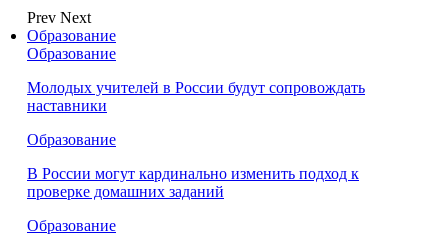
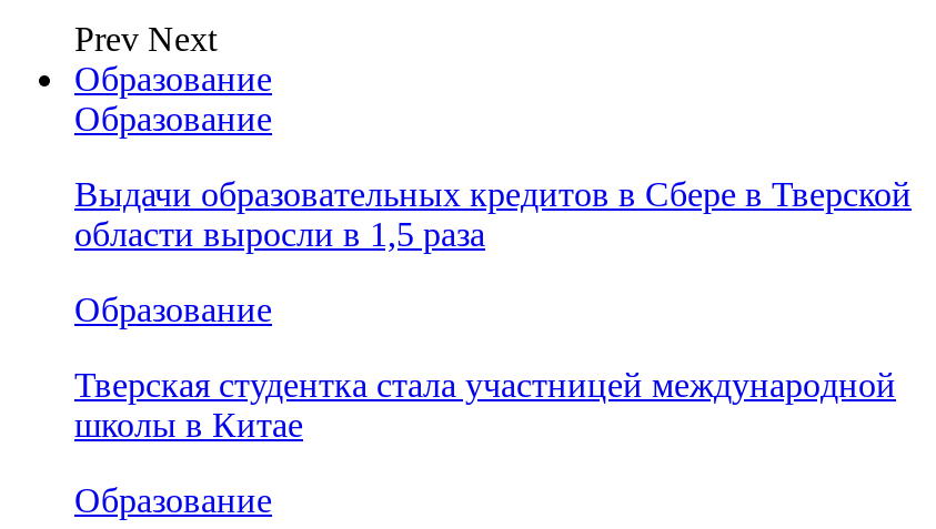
- Молодых учителей в России будут сопровождать
- наставники
+ Выдачи образовательных кредитов в Сбере в Тверской
+ области выросли в 1,5 раза

- В России могут кардинально изменить подход к
- проверке домашних заданий
+ Тверская студентка стала участницей международной
+ школы в Китае
